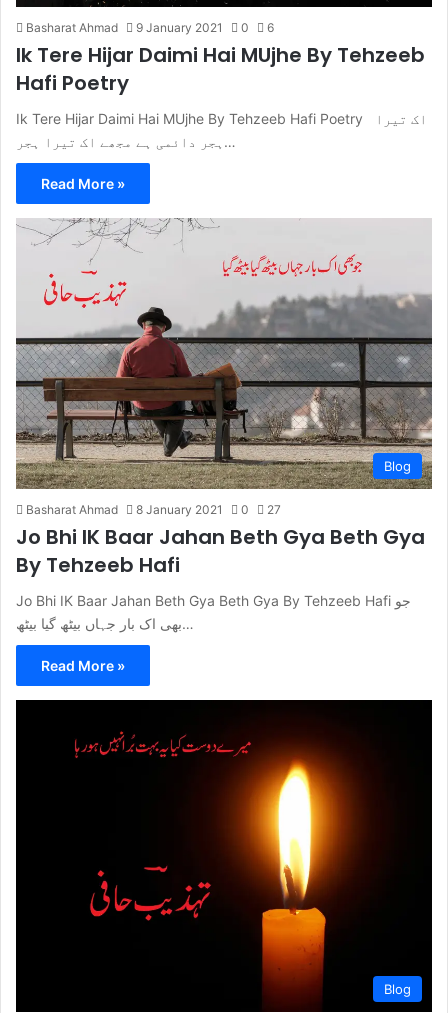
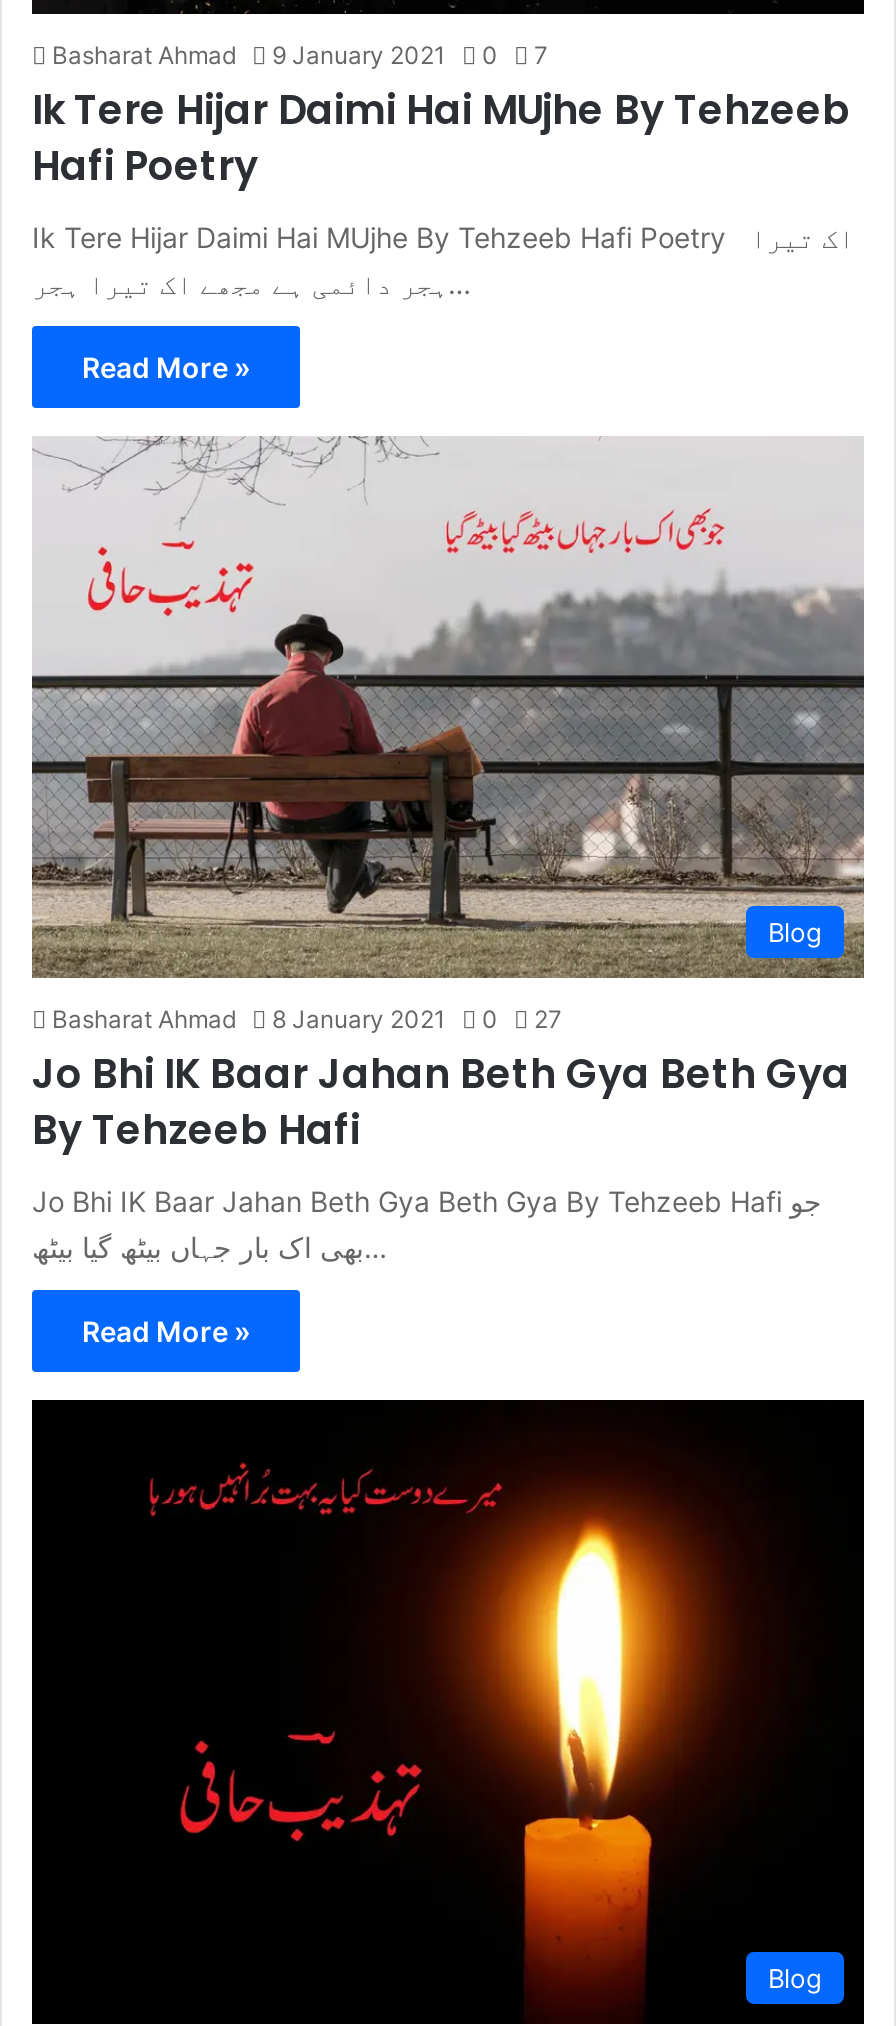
- Basharat Ahmad 9 January 2021 0 6
+ Basharat Ahmad 9 January 2021 0 7
